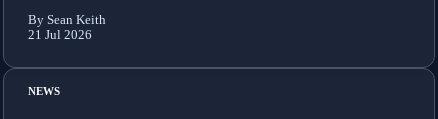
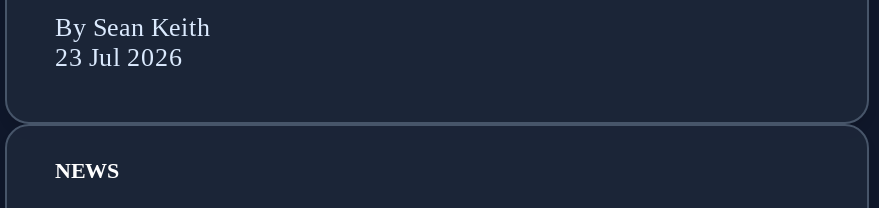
- 21 Jul 2026
+ 23 Jul 2026
